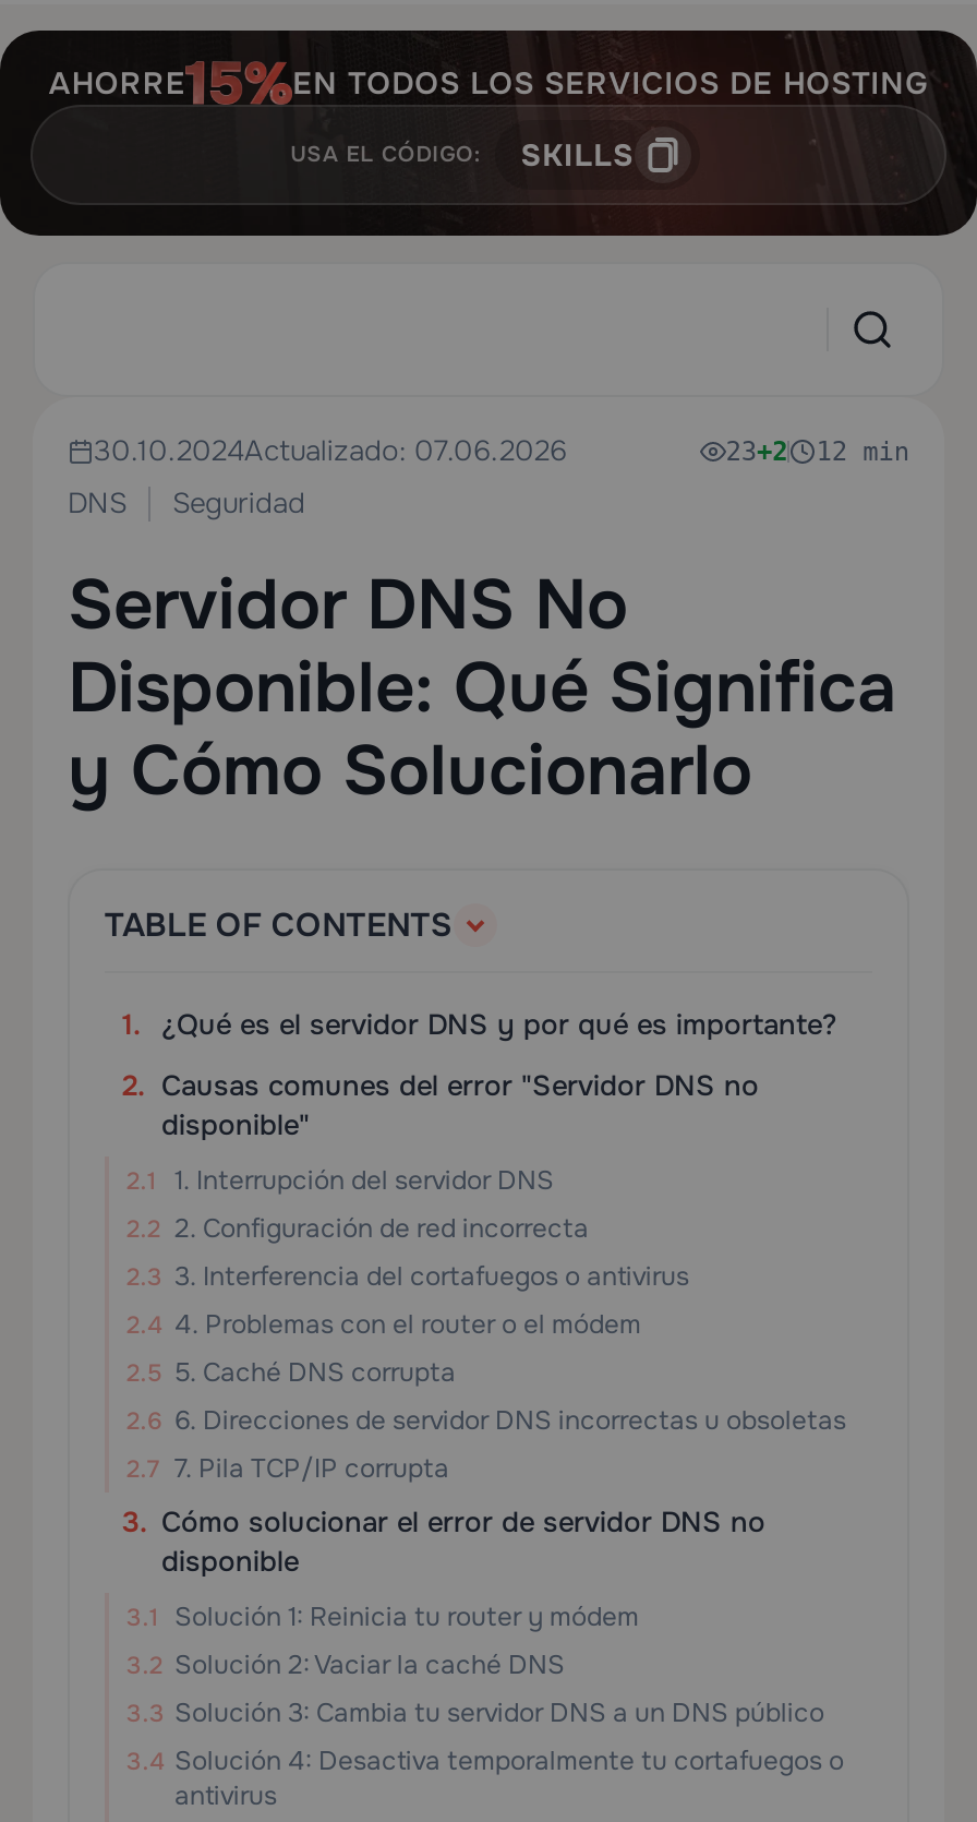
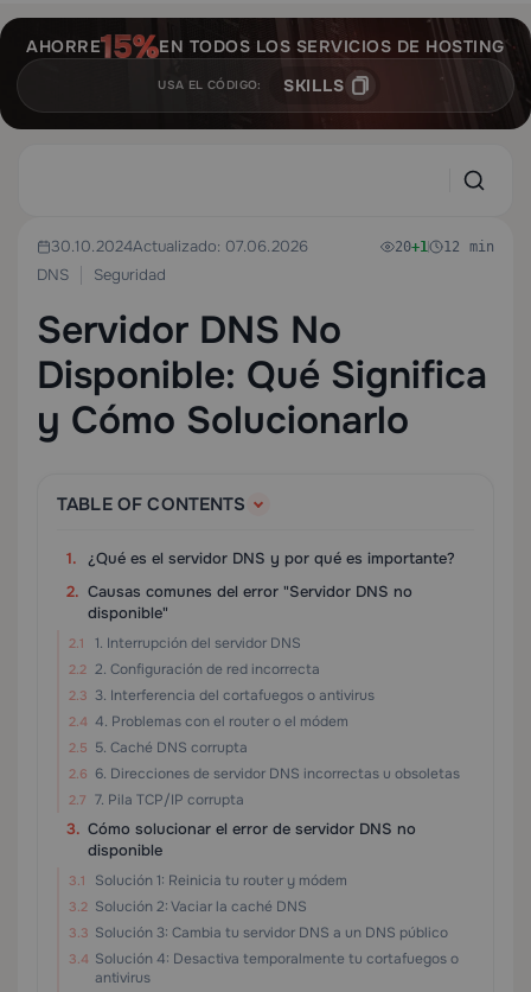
- 23+2 12 min
+ 20+1 12 min
